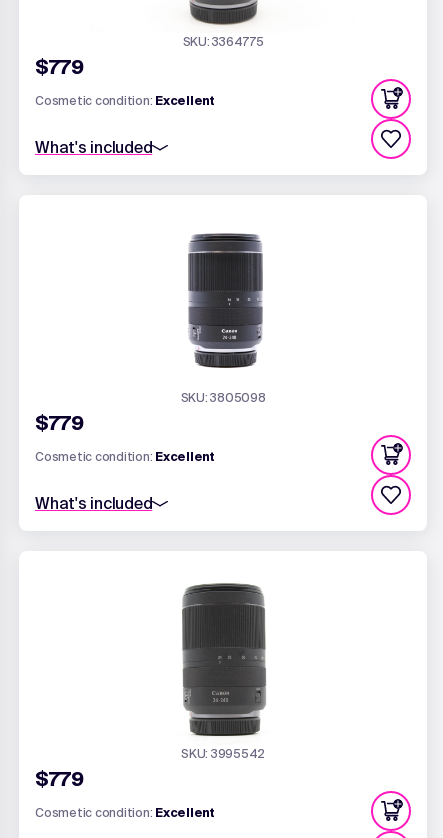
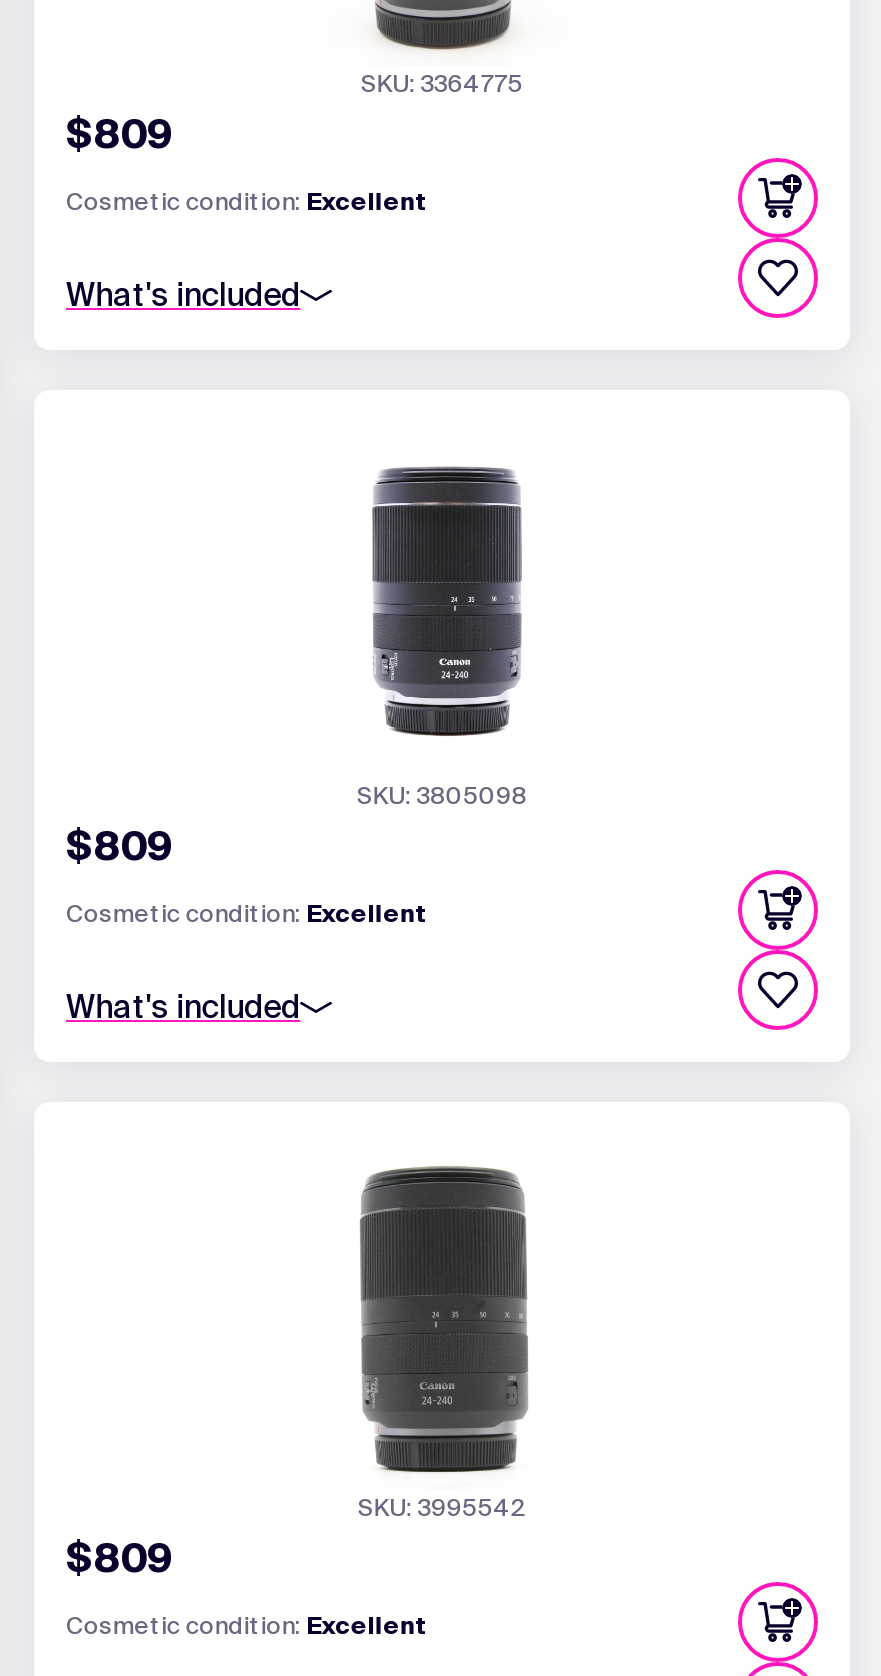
- $779
+ $809

- $779
+ $809

- $779
+ $809
